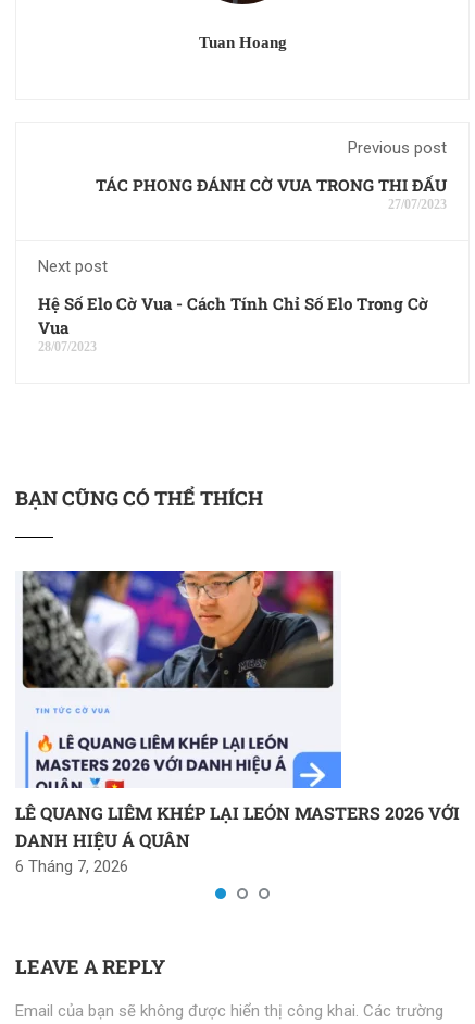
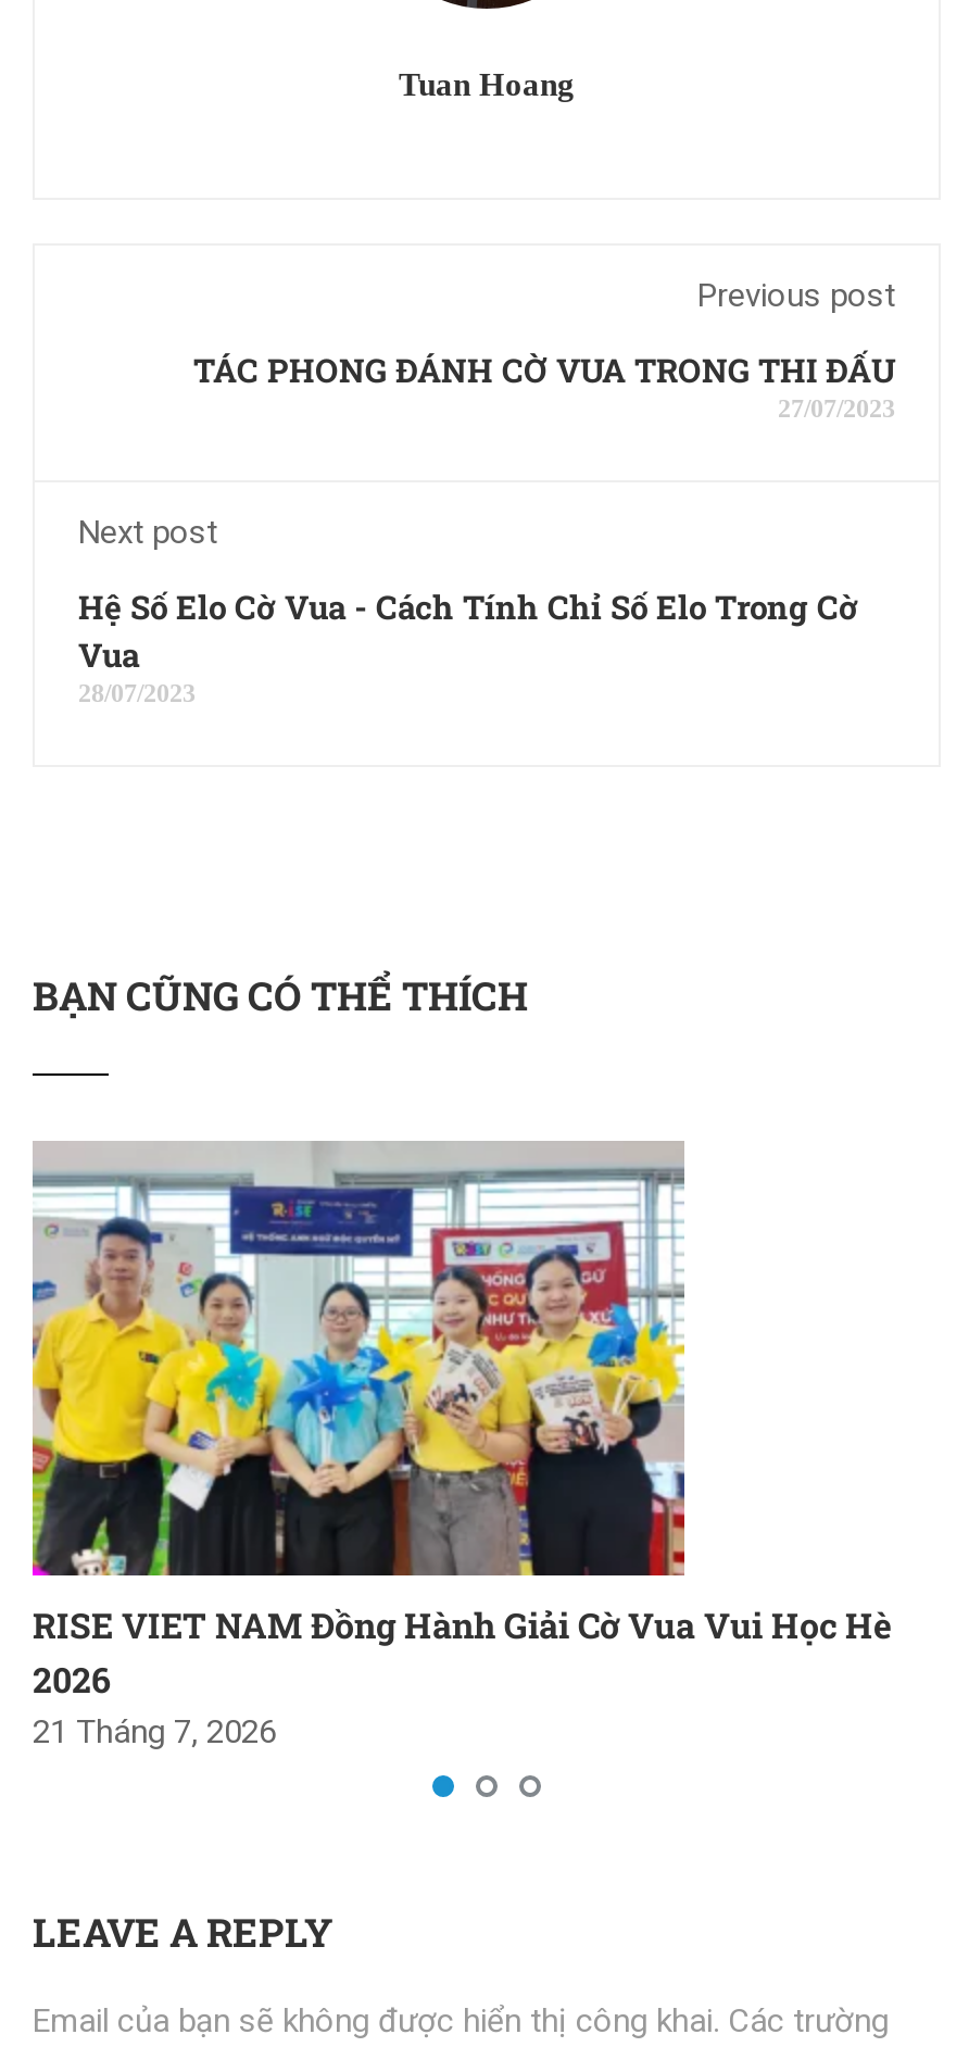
- [image]
- LÊ QUANG LIÊM KHÉP LẠI LEÓN MASTERS 2026 VỚI
- DANH HIỆU Á QUÂN
- 6 Tháng 7, 2026
+ [image]
+ RISE VIET NAM Đồng Hành Giải Cờ Vua Vui Học Hè
+ 2026
+ 21 Tháng 7, 2026
